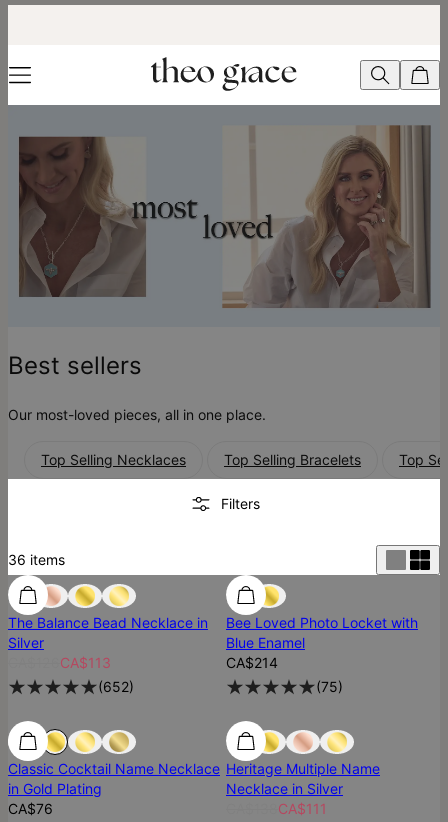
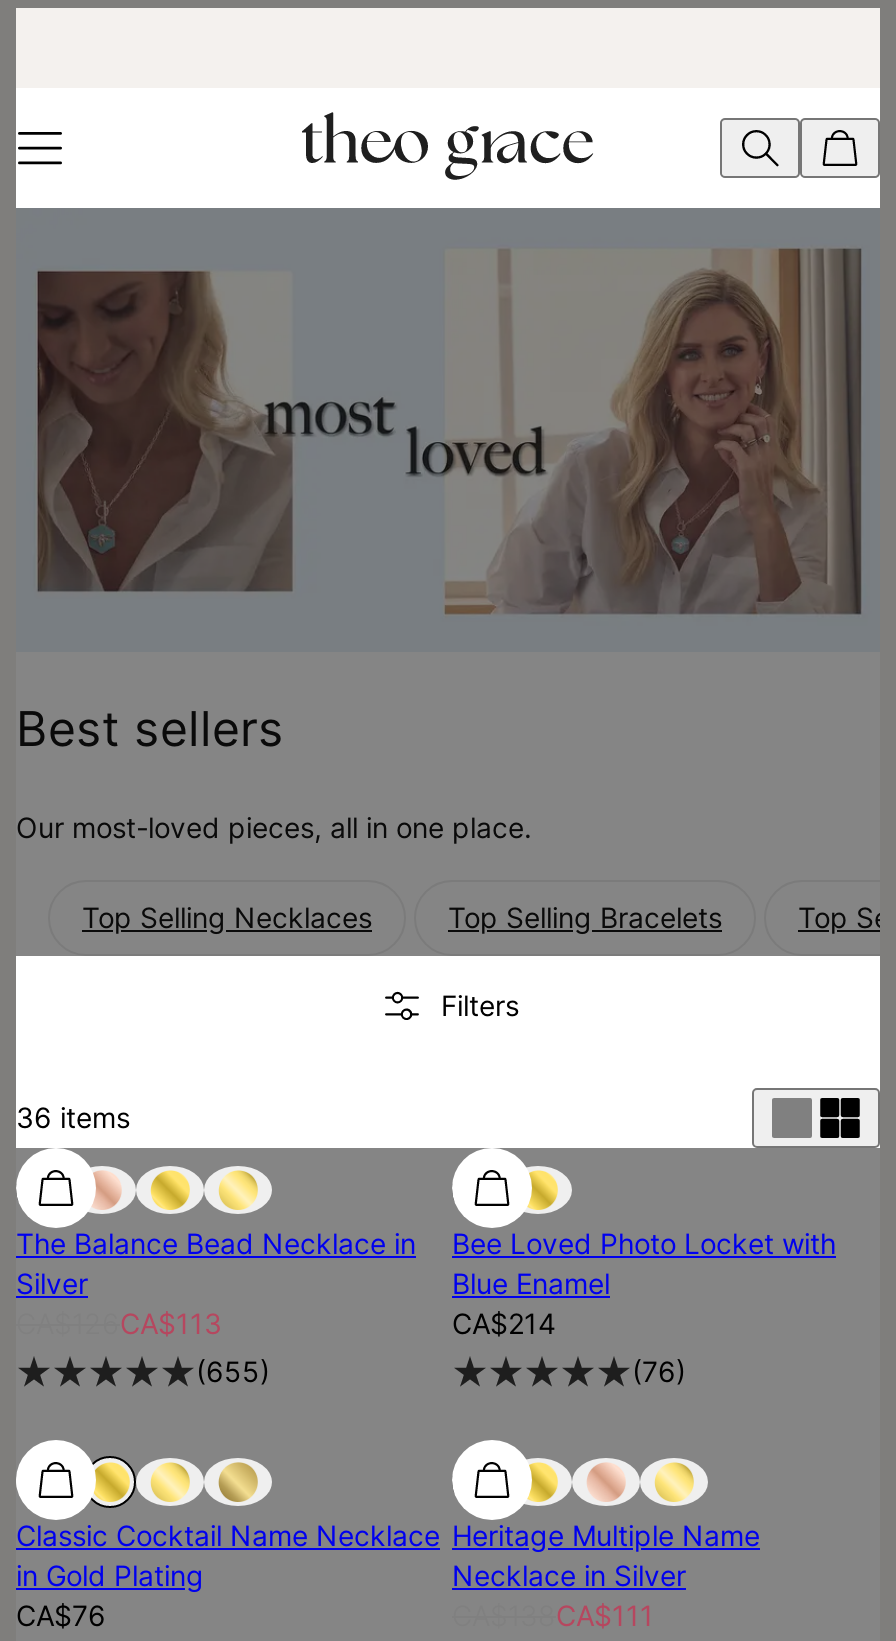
- (652)
+ (655)

- (75)
+ (76)
